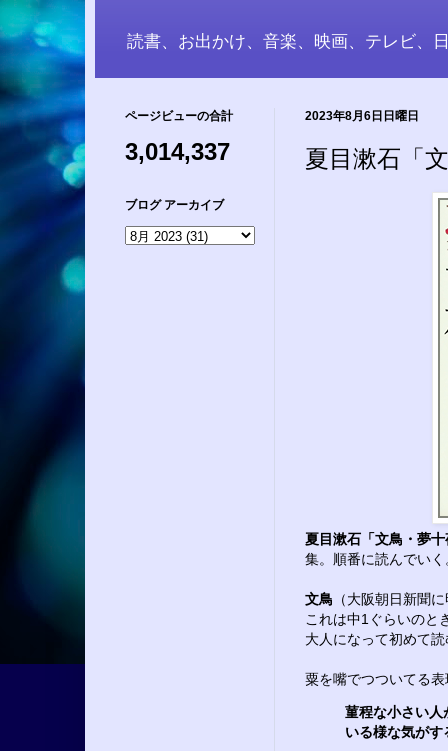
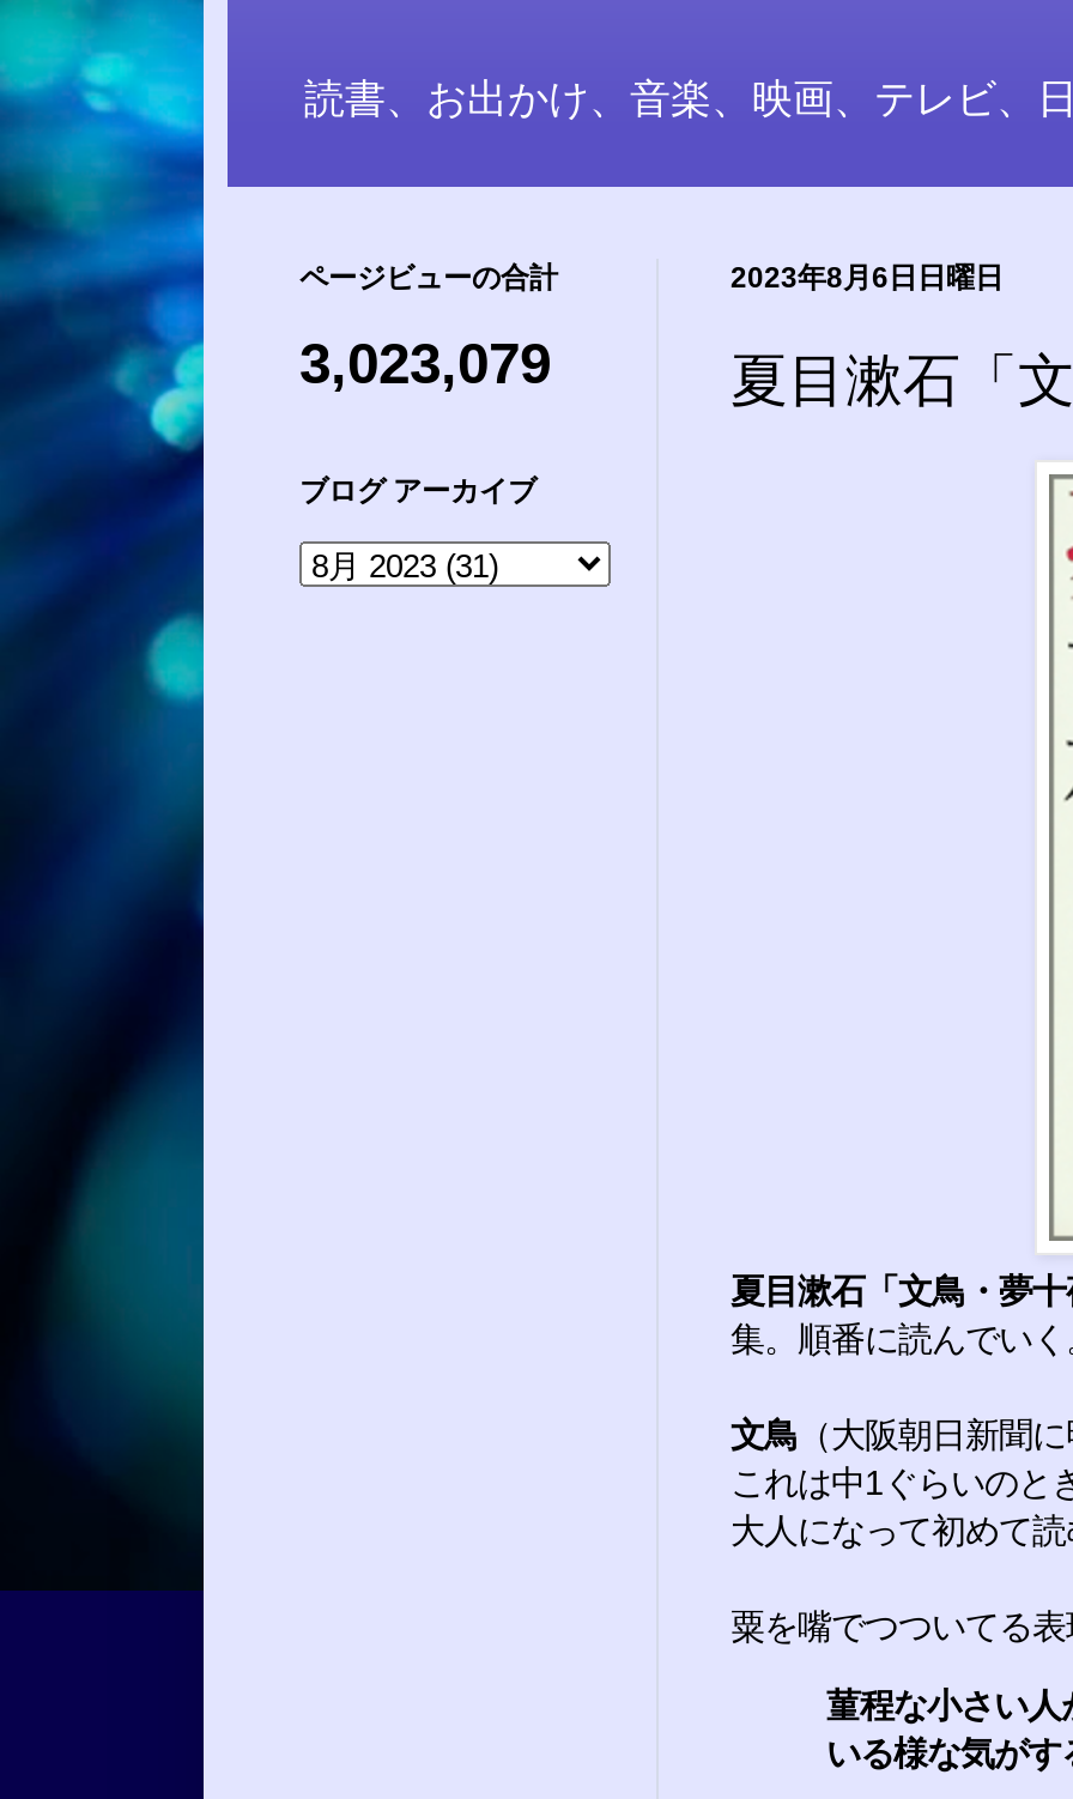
- 3,014,337
+ 3,023,079
